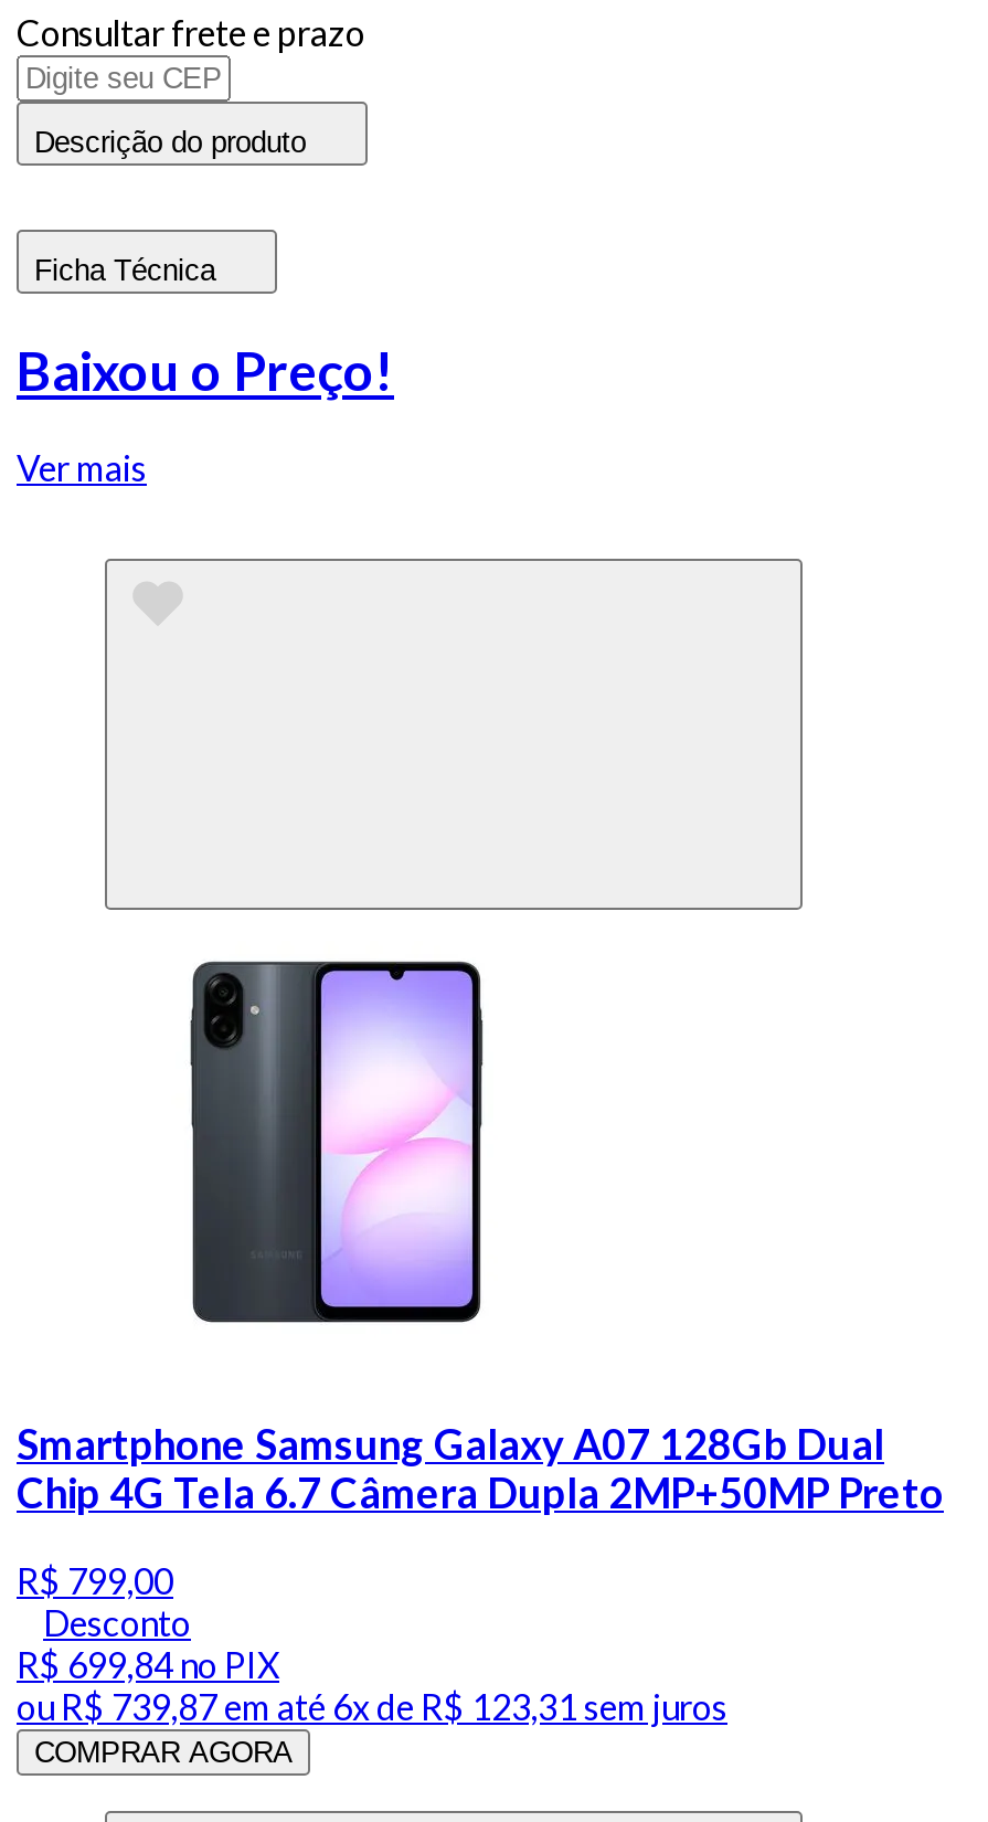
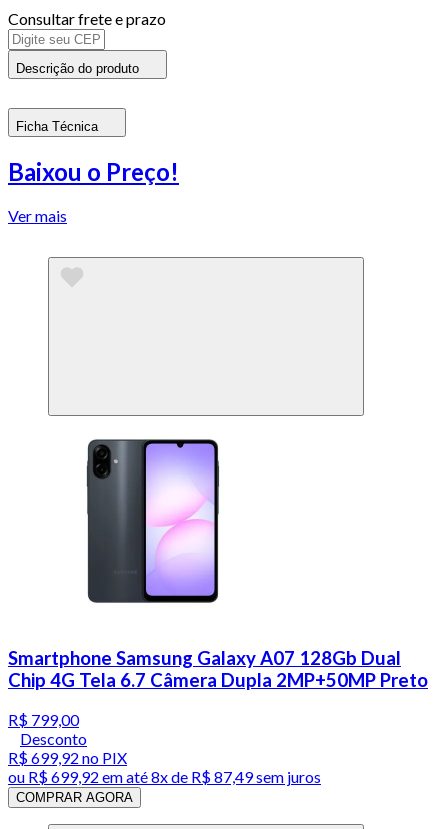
- R$ 699,84 no PIX
+ R$ 699,92 no PIX

- ou R$ 739,87 em até 6x de R$ 123,31 sem juros
+ ou R$ 699,92 em até 8x de R$ 87,49 sem juros
